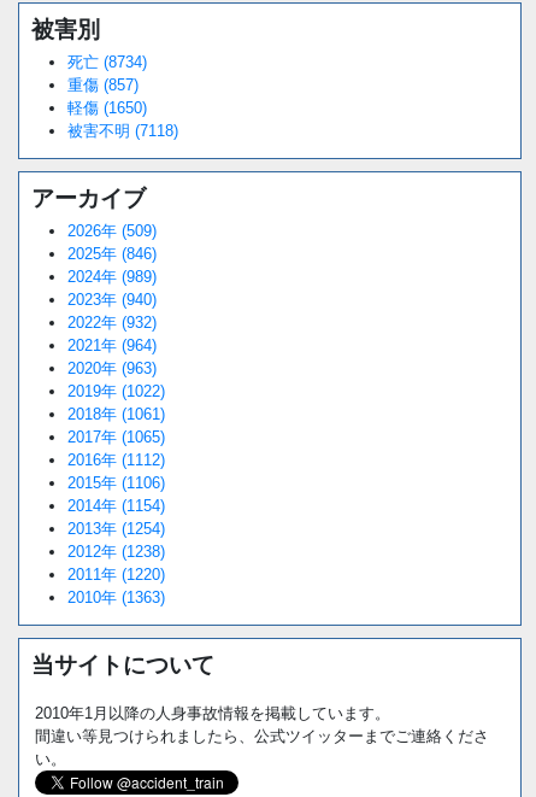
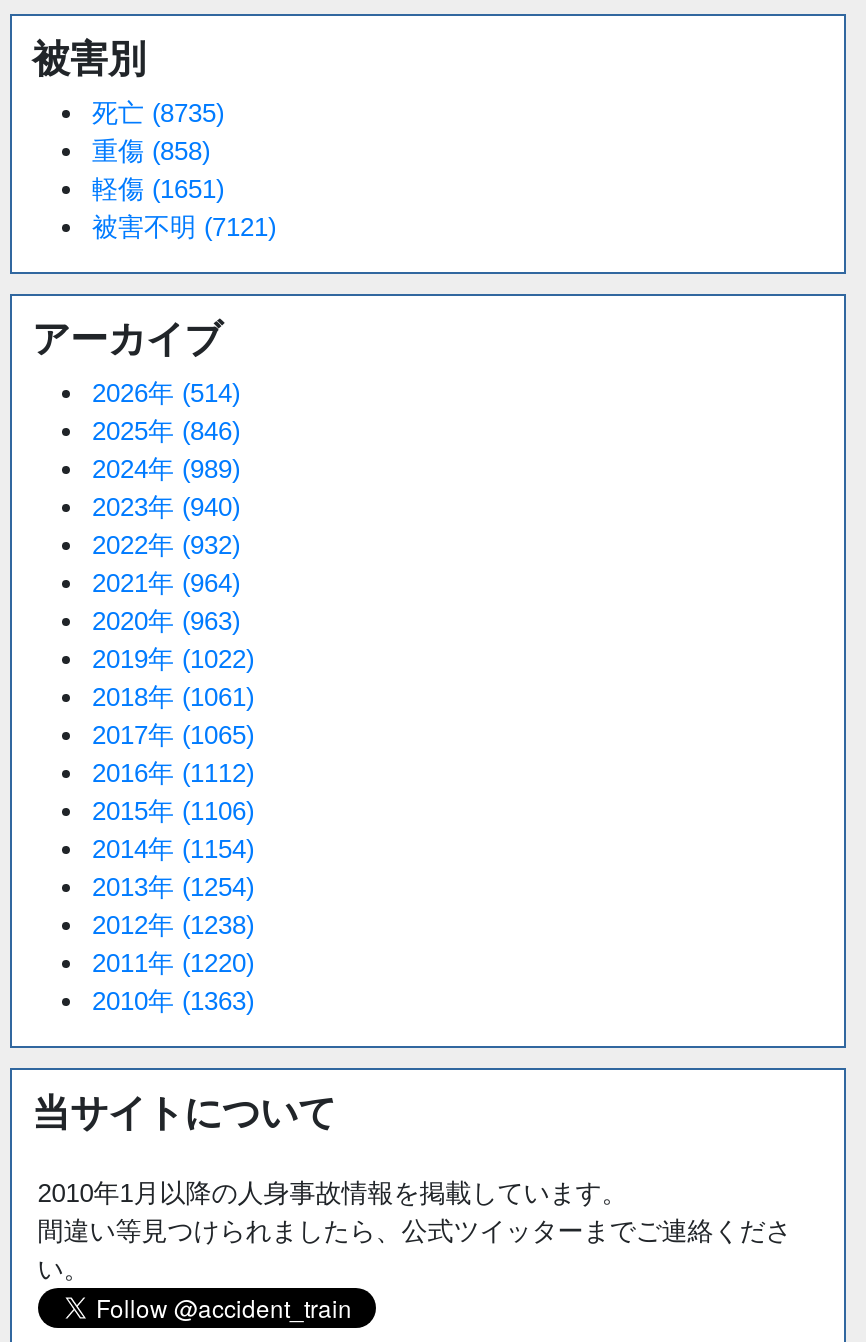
- 死亡 (8734)
+ 死亡 (8735)

- 重傷 (857)
+ 重傷 (858)

- 軽傷 (1650)
+ 軽傷 (1651)

- 被害不明 (7118)
+ 被害不明 (7121)

- 2026年 (509)
+ 2026年 (514)
